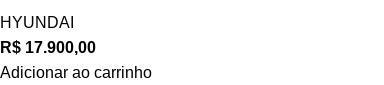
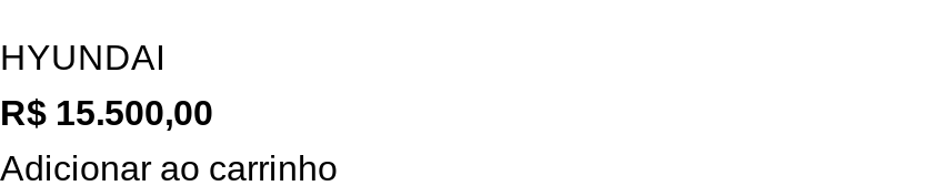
- R$17.900,00
+ R$15.500,00
